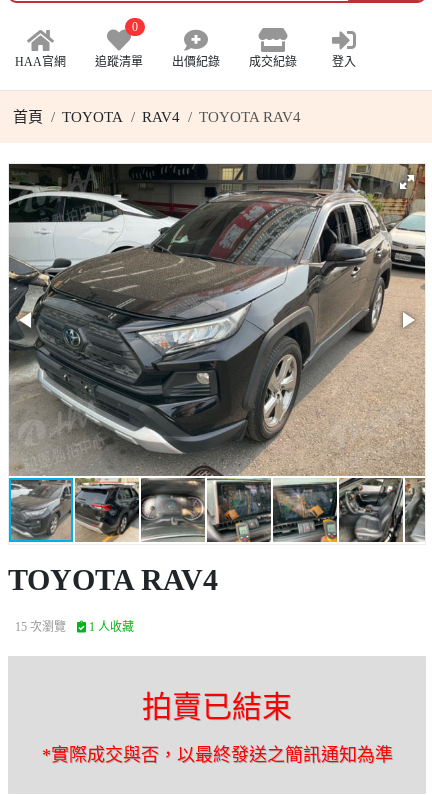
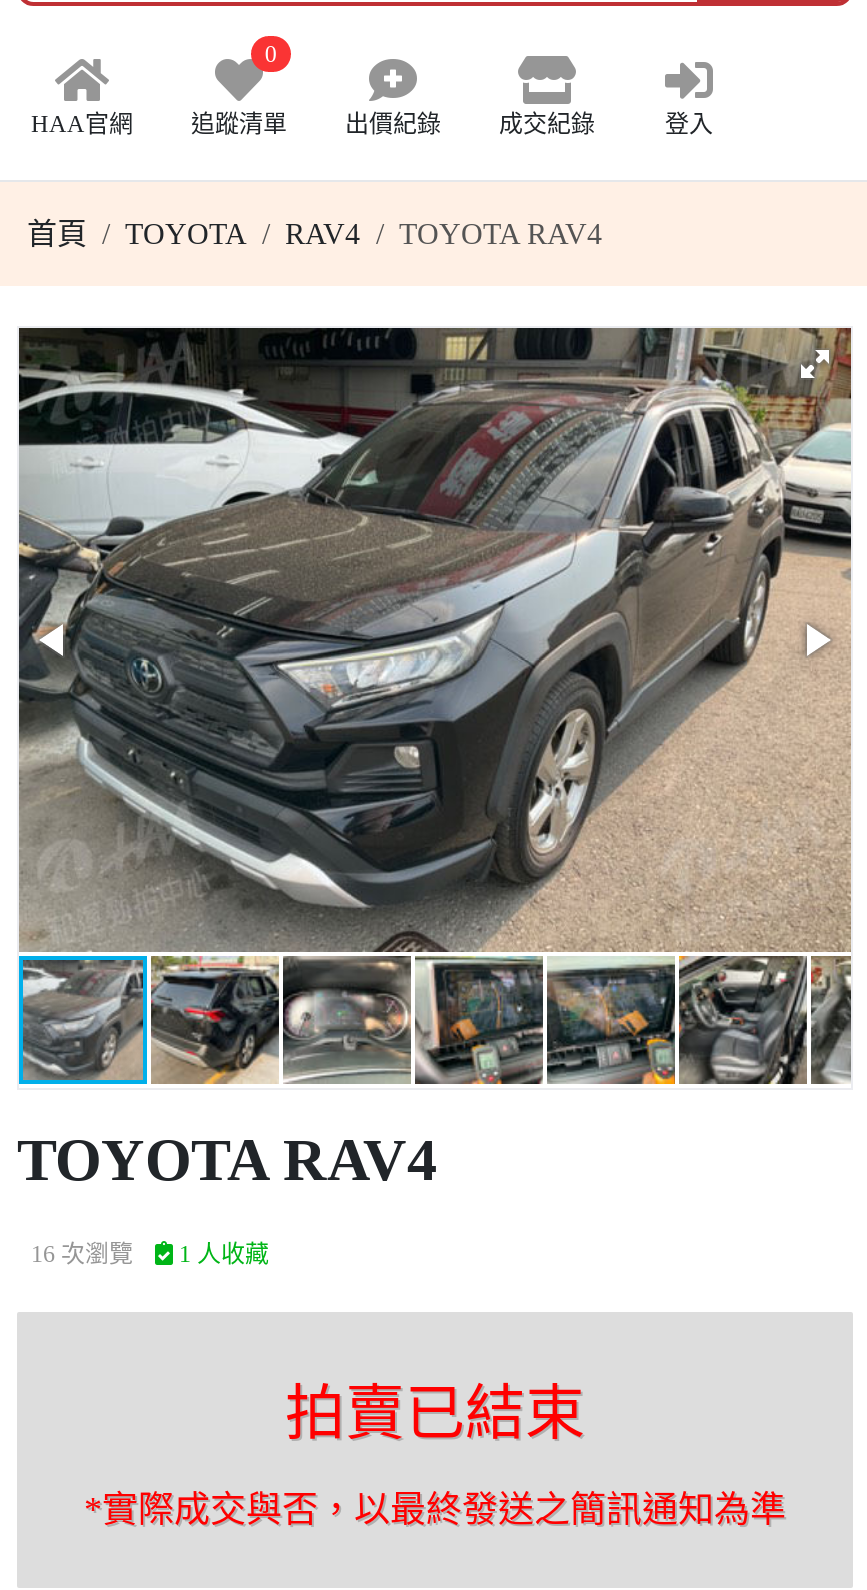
- 15 次瀏覽 1 人收藏
+ 16 次瀏覽 1 人收藏
